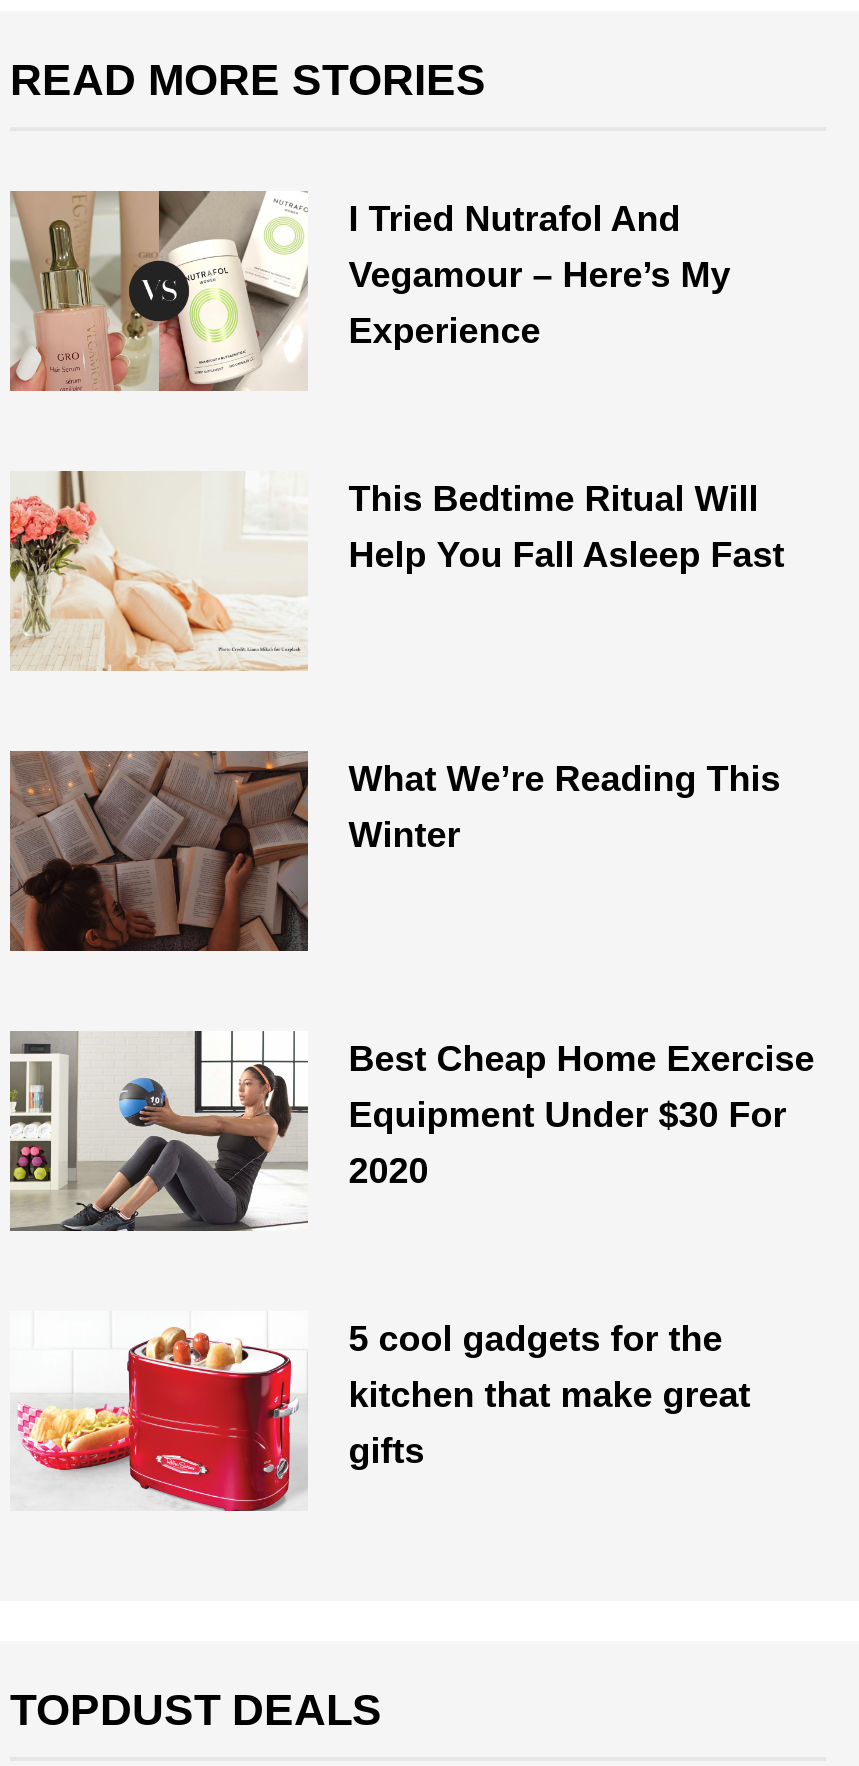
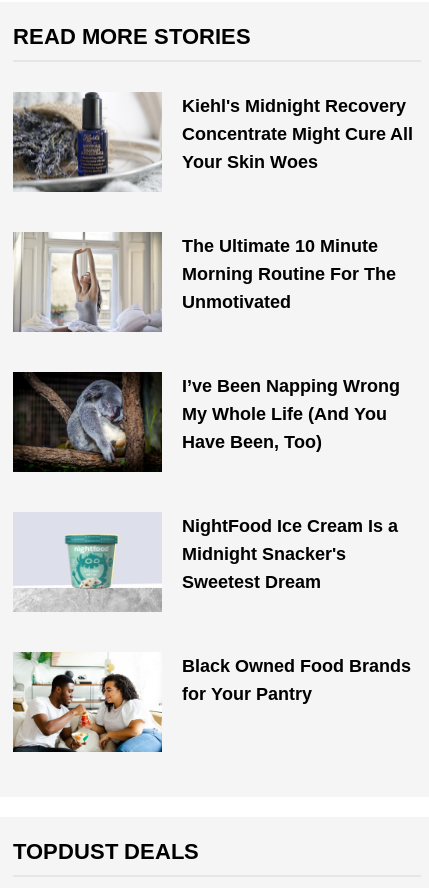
- [image]
- I Tried Nutrafol And
- Vegamour – Here’s My
- Experience
+ [image]
+ Kiehl's Midnight Recovery
+ Concentrate Might Cure All
+ Your Skin Woes

- [image]
- This Bedtime Ritual Will
- Help You Fall Asleep Fast
+ [image]
+ The Ultimate 10 Minute
+ Morning Routine For The
+ Unmotivated

- [image]
- What We’re Reading This
- Winter
+ [image]
+ I’ve Been Napping Wrong
+ My Whole Life (And You
+ Have Been, Too)

- [image]
- Best Cheap Home Exercise
- Equipment Under $30 For
- 2020
+ [image]
+ NightFood Ice Cream Is a
+ Midnight Snacker's
+ Sweetest Dream

- [image]
- 5 cool gadgets for the
- kitchen that make great
- gifts
+ [image]
+ Black Owned Food Brands
+ for Your Pantry
